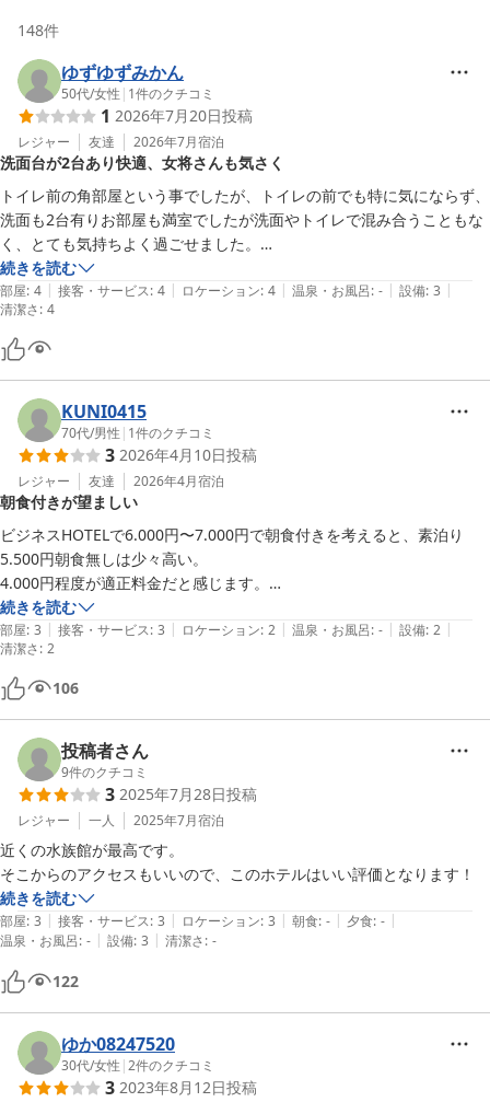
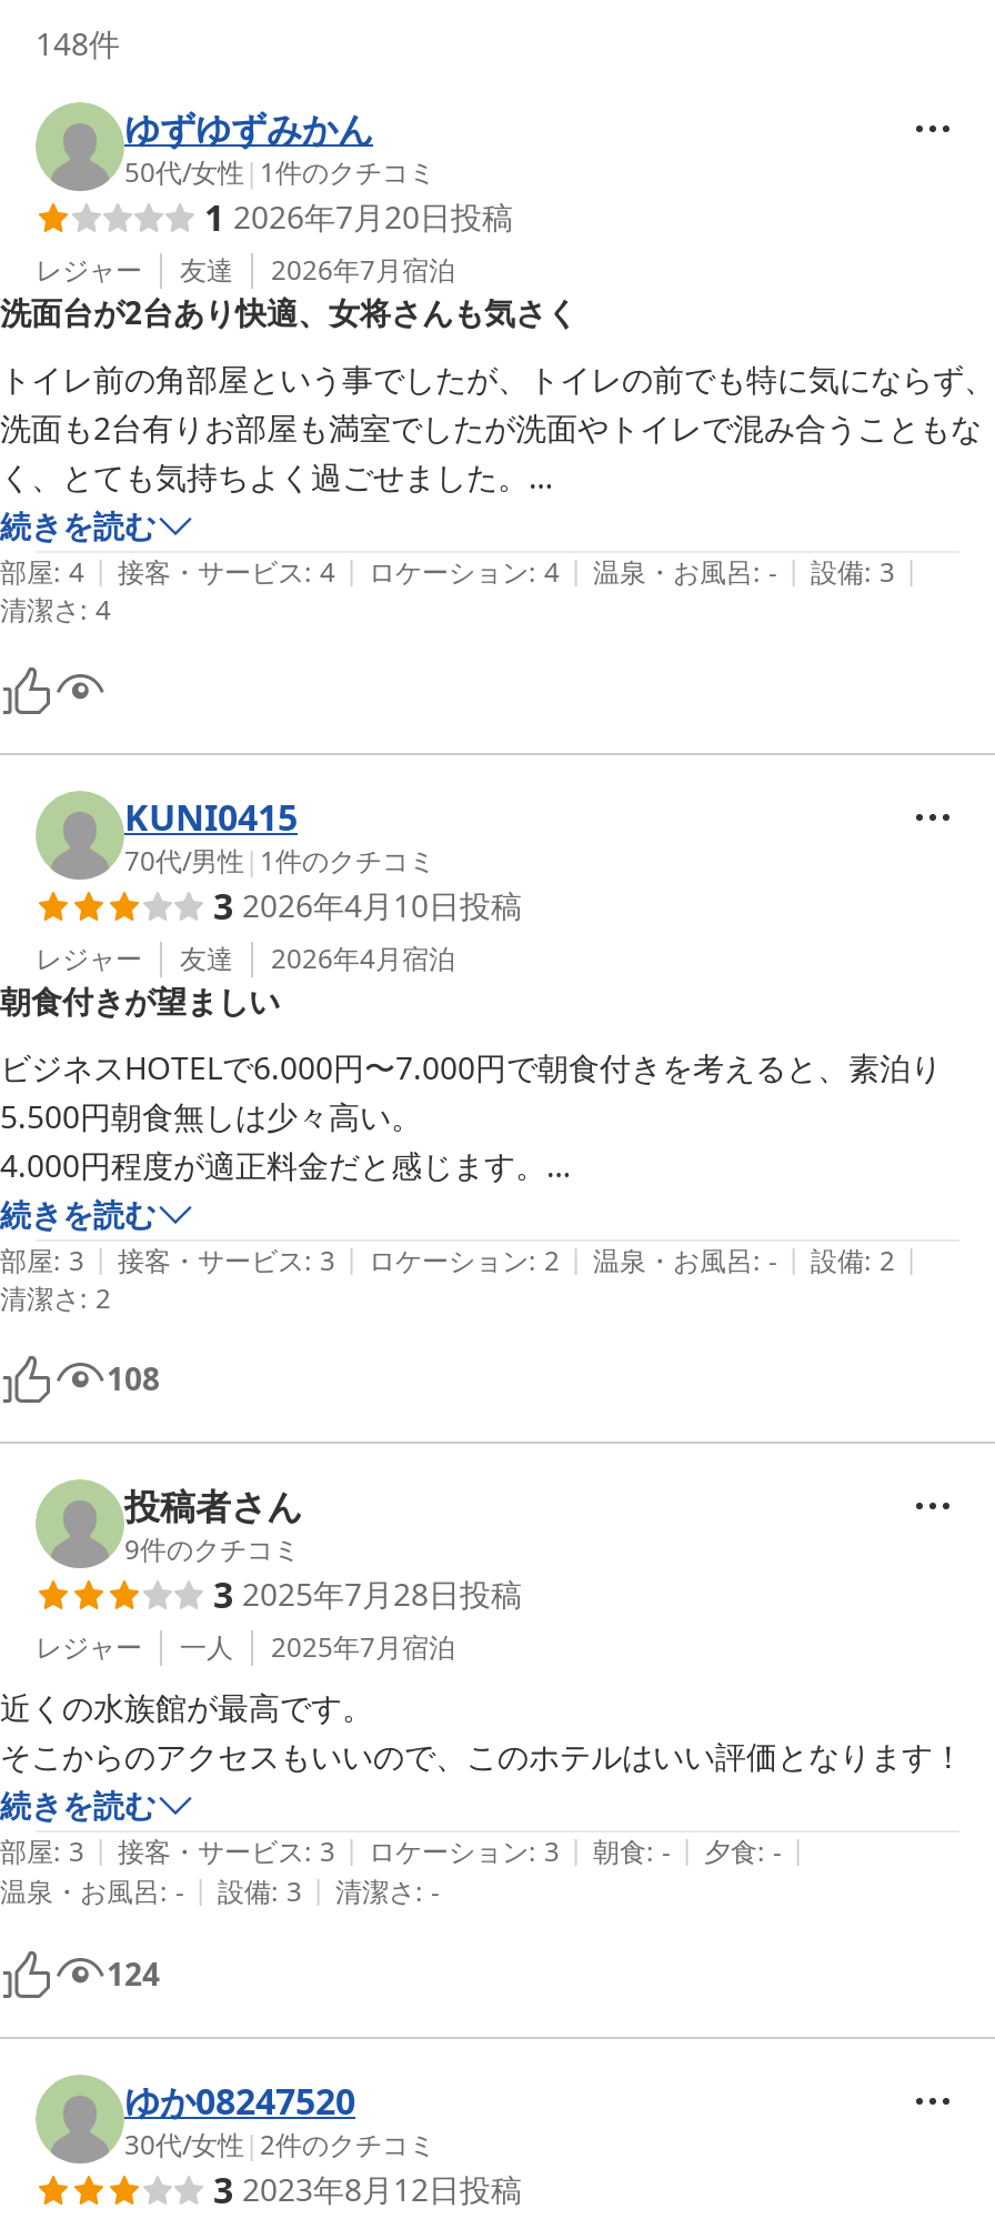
- 106
+ 108

- 122
+ 124
